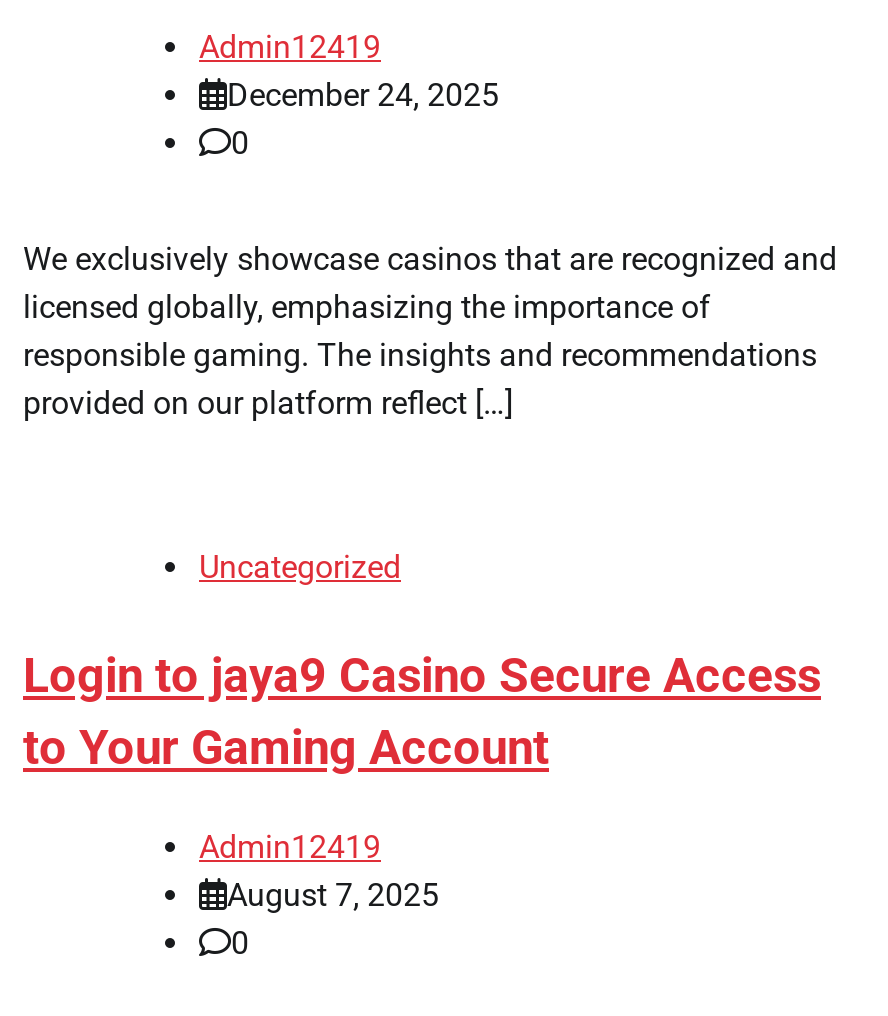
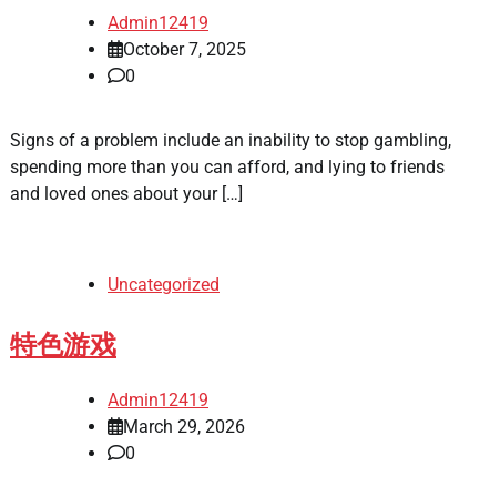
- December 24, 2025
+ October 7, 2025

- We exclusively showcase casinos that are recognized and
- licensed globally, emphasizing the importance of
- responsible gaming. The insights and recommendations
- provided on our platform reflect […]
+ Signs of a problem include an inability to stop gambling,
+ spending more than you can afford, and lying to friends
+ and loved ones about your […]

- Login to jaya9 Casino Secure Access
- to Your Gaming Account
+ 特色游戏

- August 7, 2025
+ March 29, 2026
